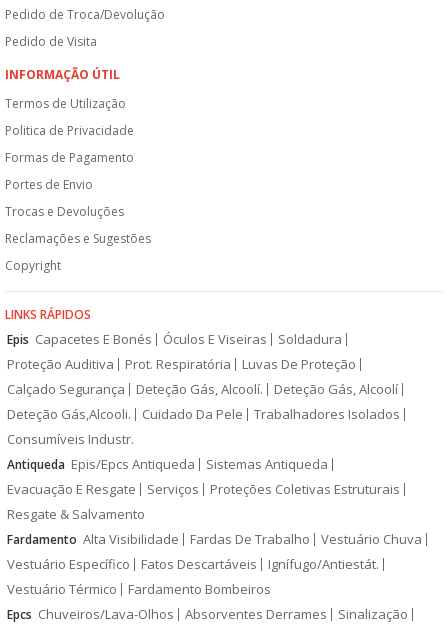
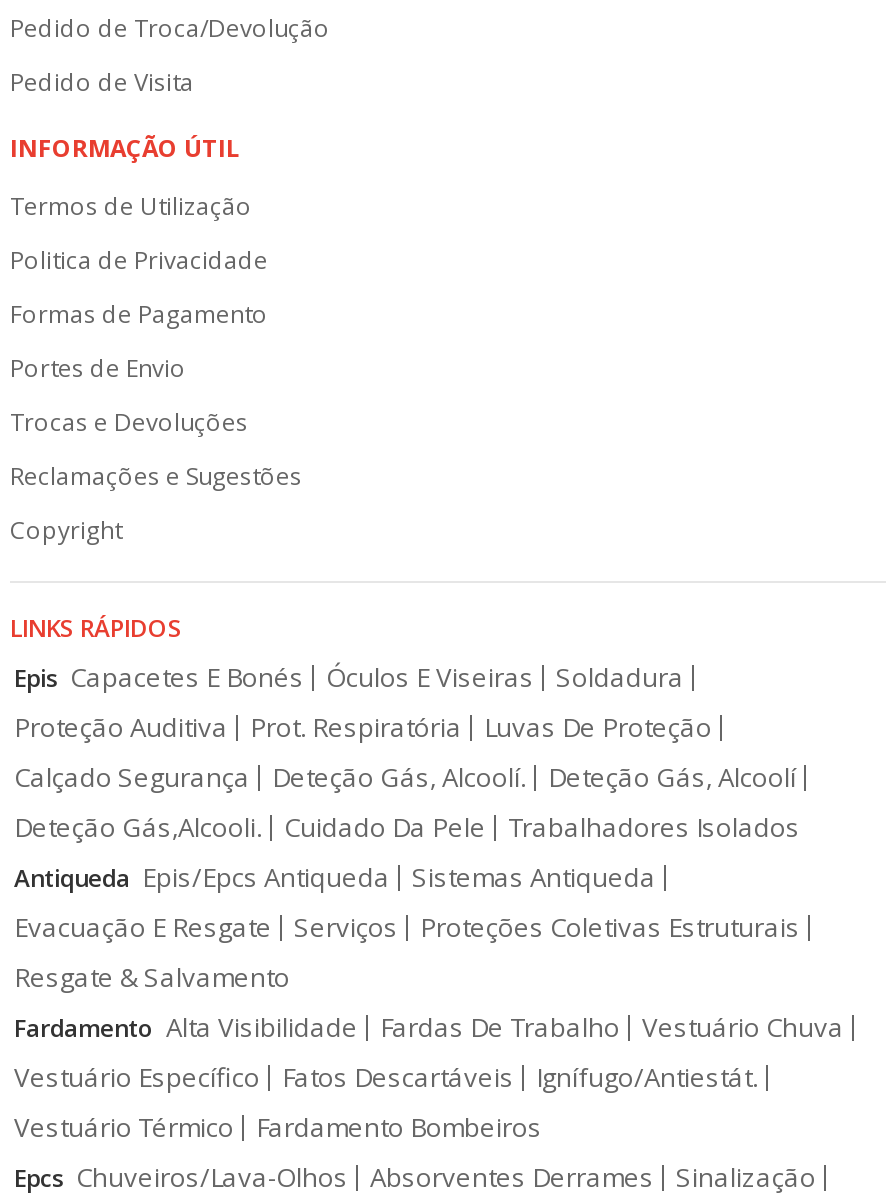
- Consumíveis Industr.
